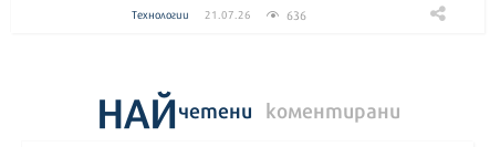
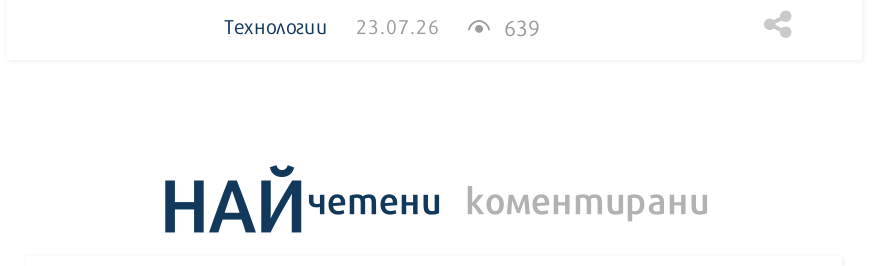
- 21.07.26
+ 23.07.26

- 636
+ 639
